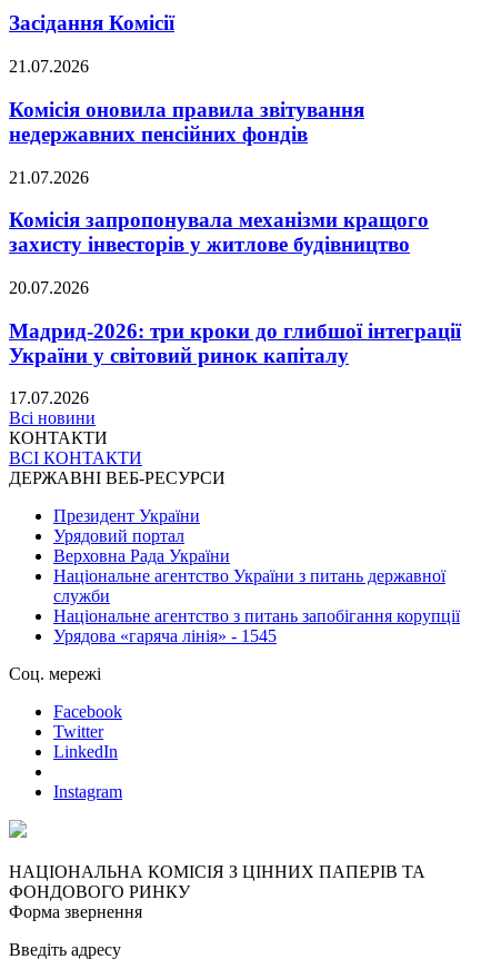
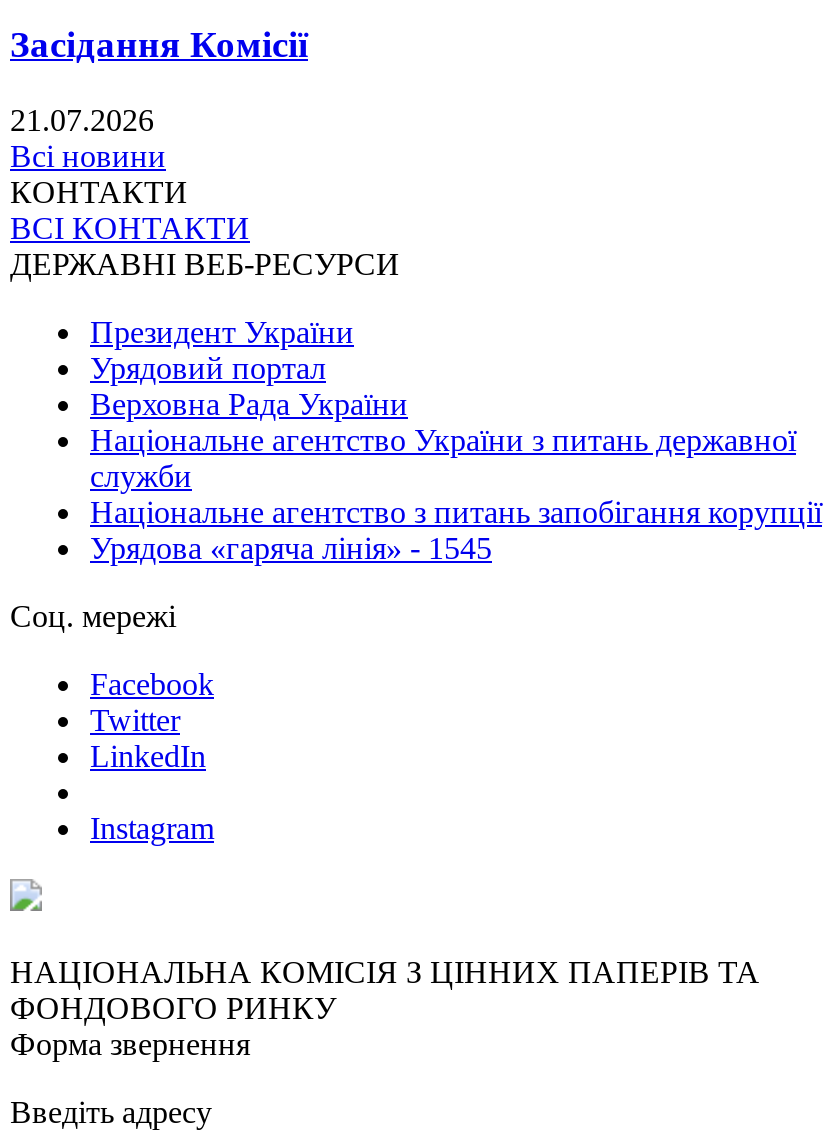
- Комісія оновила правила звітування
- недержавних пенсійних фондів
- 21.07.2026
- Комісія запропонувала механізми кращого
- захисту інвесторів у житлове будівництво
- 20.07.2026
- Мадрид-2026: три кроки до глибшої інтеграції
- України у світовий ринок капіталу
- 17.07.2026
